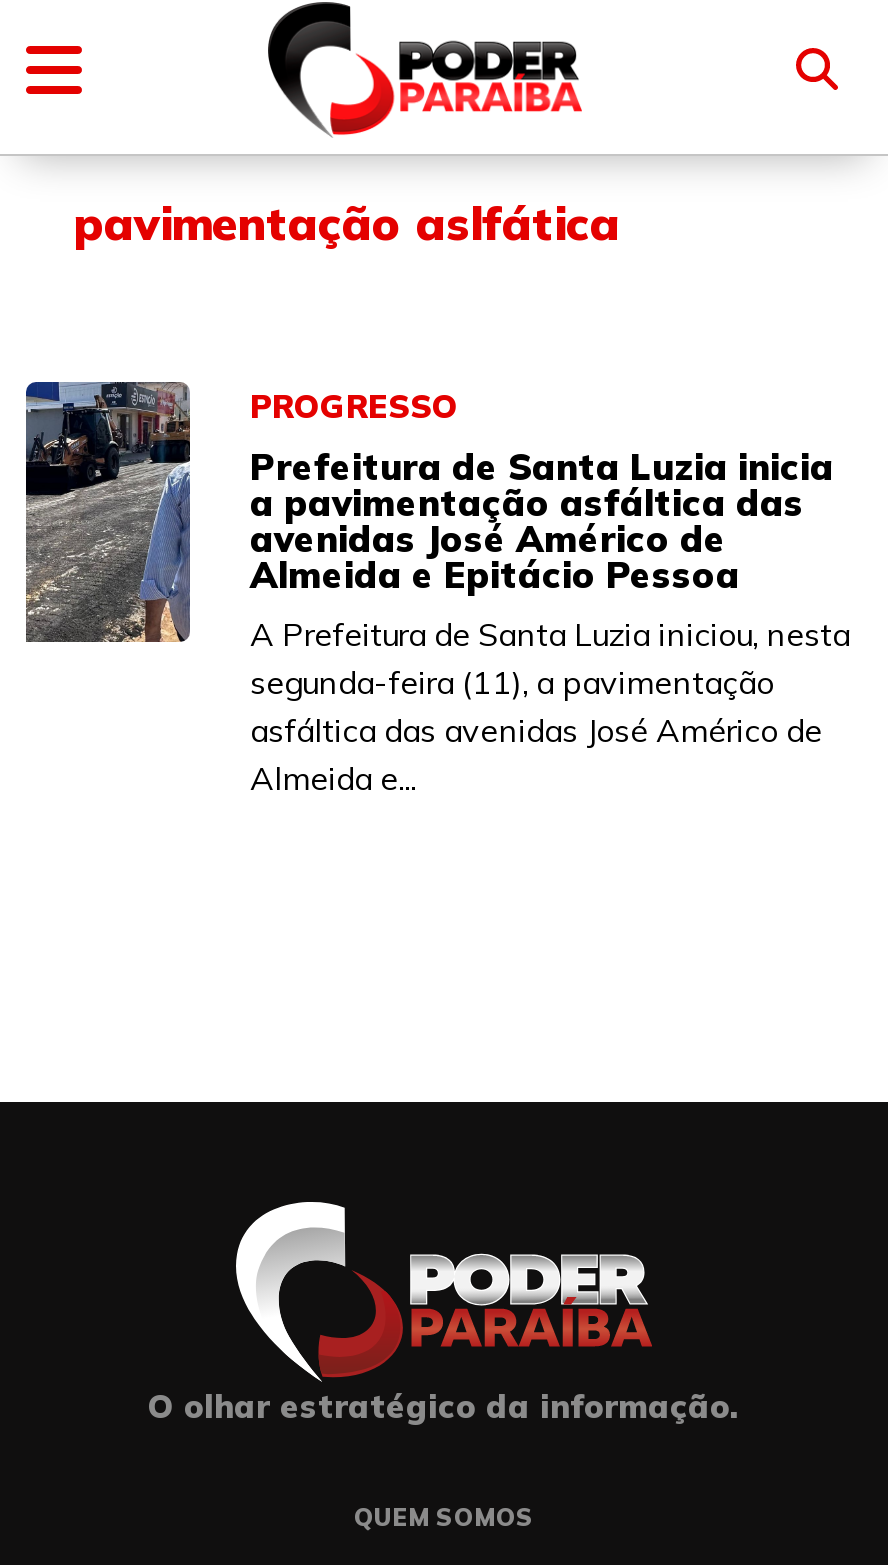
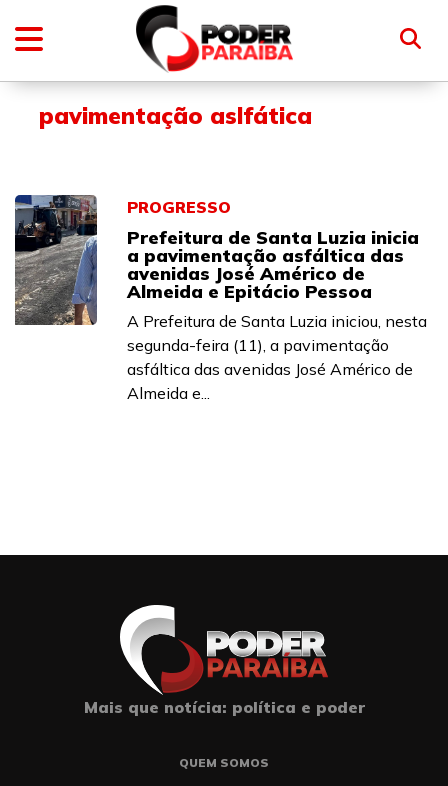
- O olhar estratégico da informação.
+ Mais que notícia: política e poder
